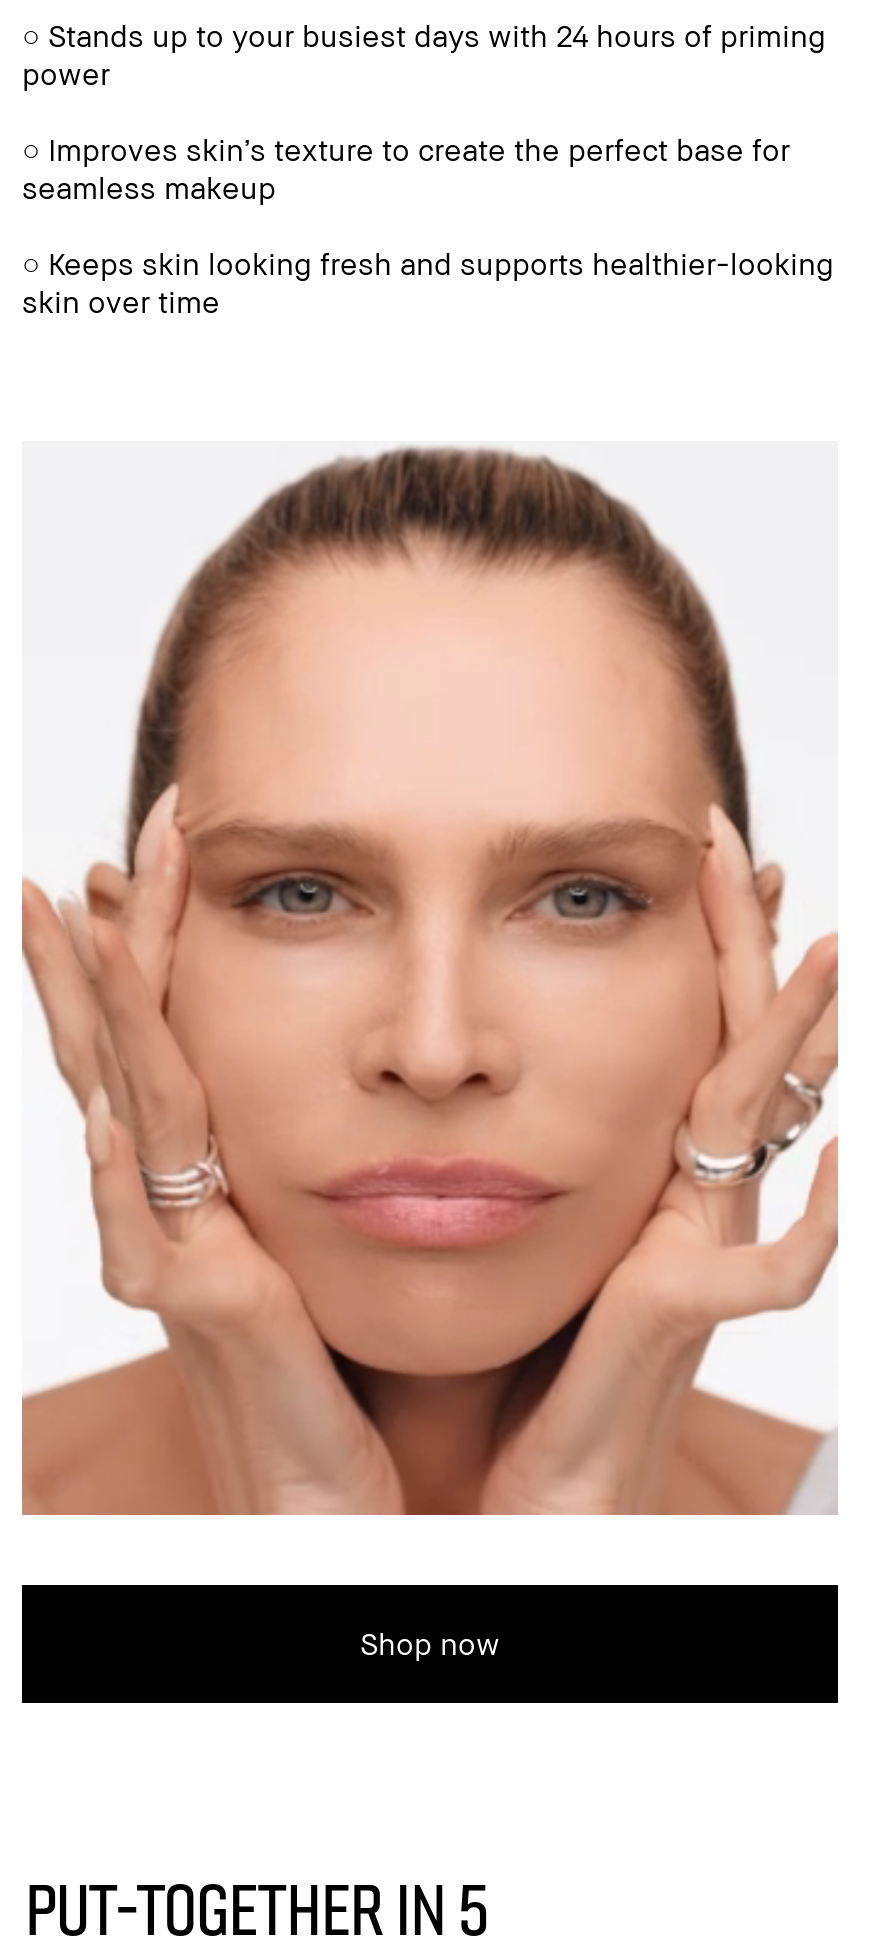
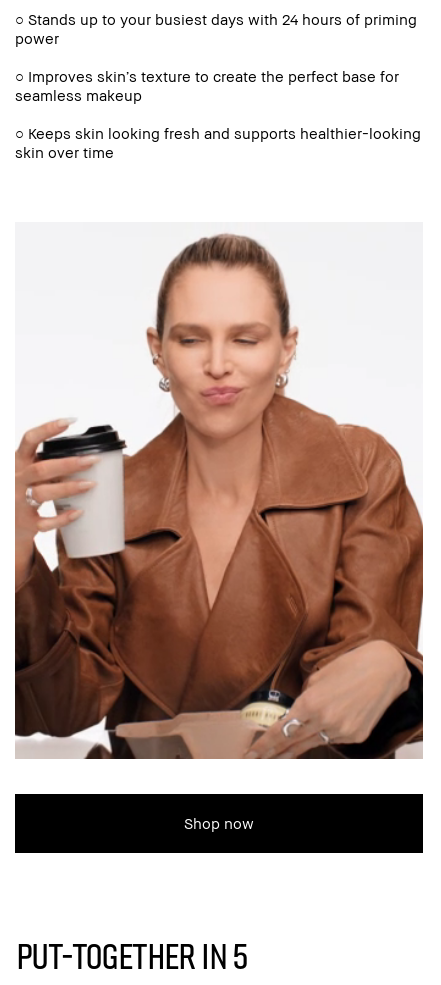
- [image]
+ [image]
